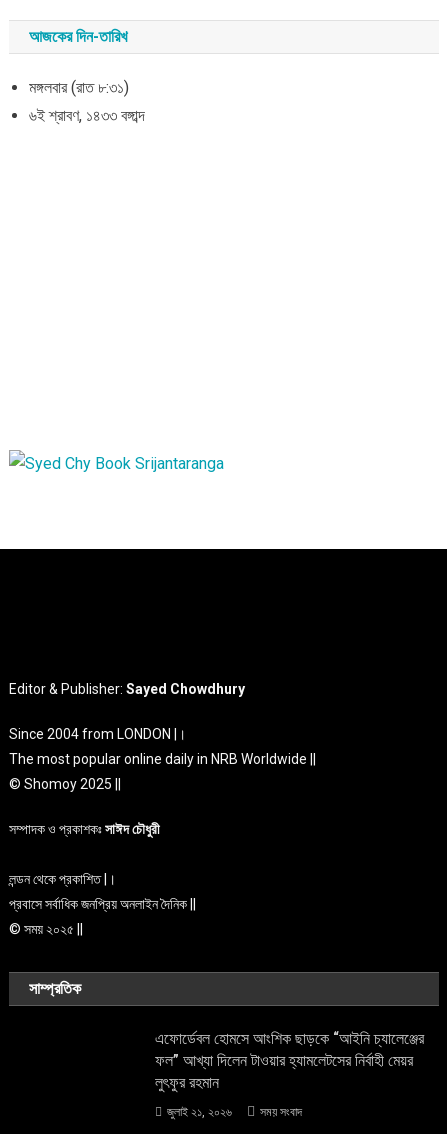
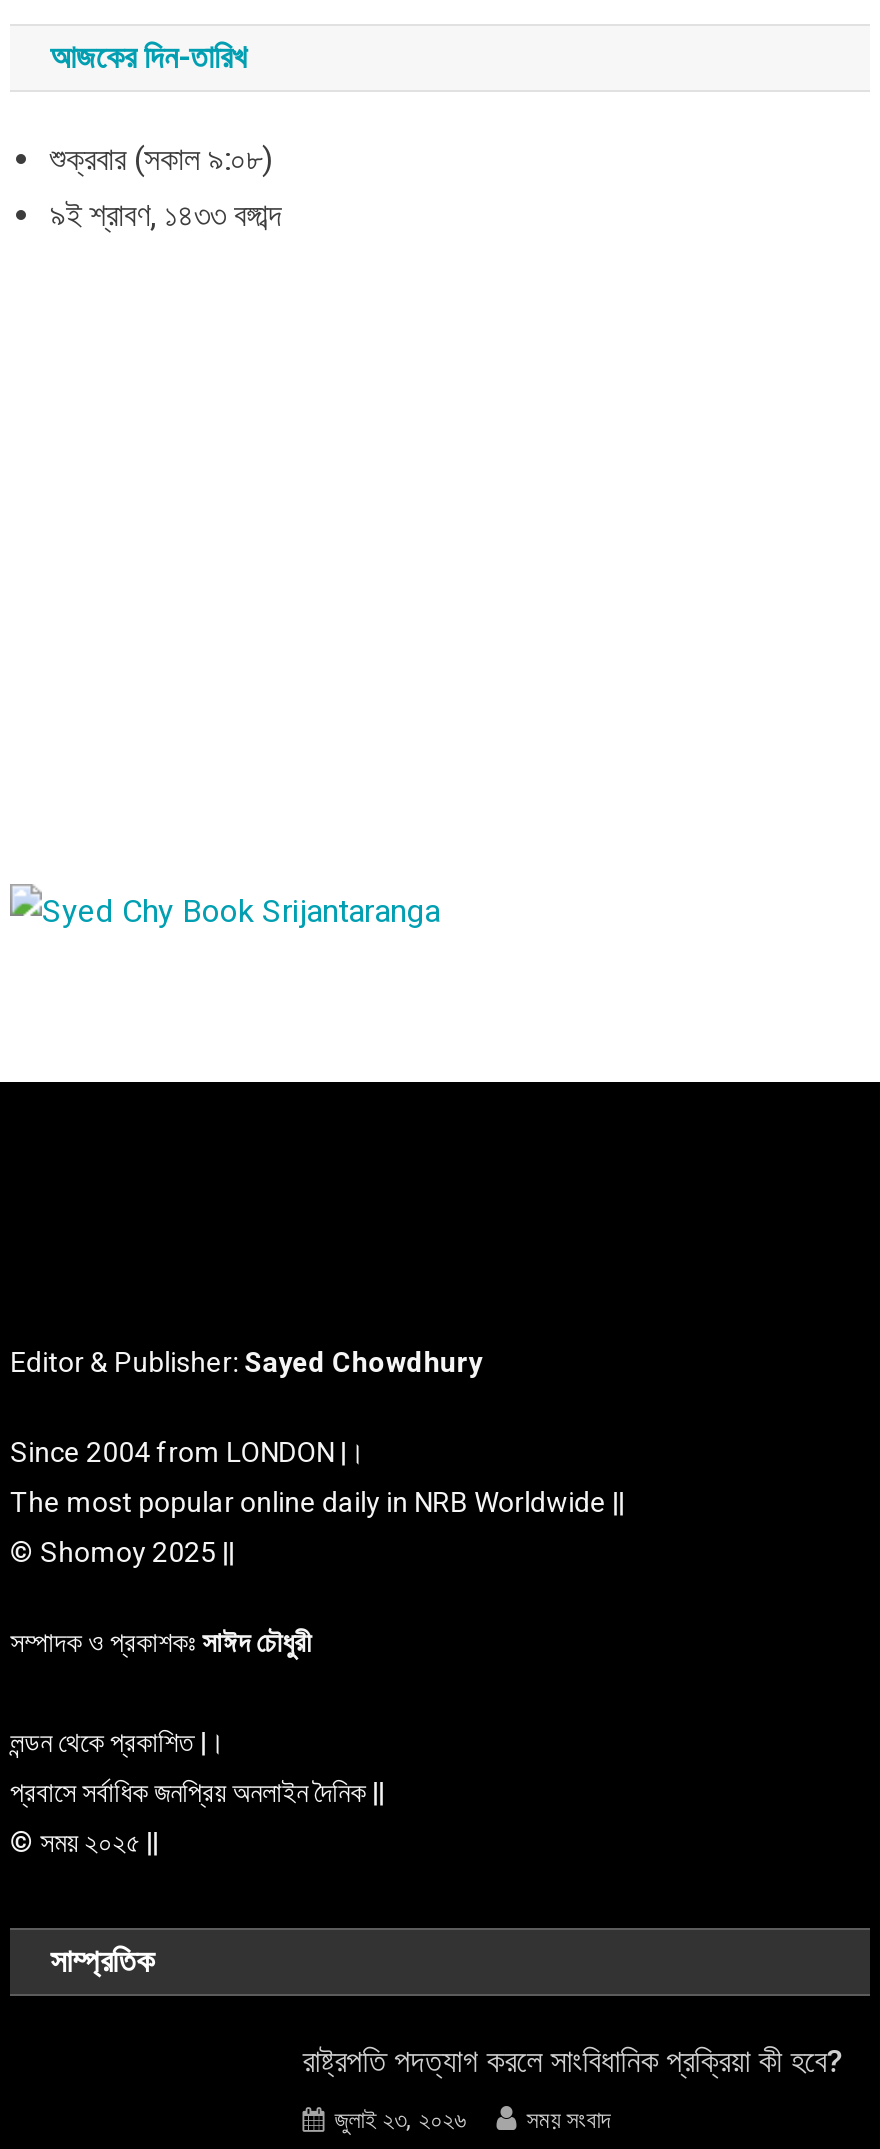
- মঙ্গলবার (রাত ৮:৩১)
+ শুক্রবার (সকাল ৯:০৮)

- ৬ই শ্রাবণ, ১৪৩৩ বঙ্গাব্দ
+ ৯ই শ্রাবণ, ১৪৩৩ বঙ্গাব্দ

- এফোর্ডেবল হোমসে আংশিক ছাড়কে “আইনি চ্যালেঞ্জের
- ফল” আখ্যা দিলেন টাওয়ার হ্যামলেটসের নির্বাহী মেয়র
- লুৎফুর রহমান
+ রাষ্ট্রপতি পদত্যাগ করলে সাংবিধানিক প্রক্রিয়া কী হবে?

- জুলাই ২১, ২০২৬
+ জুলাই ২৩, ২০২৬
